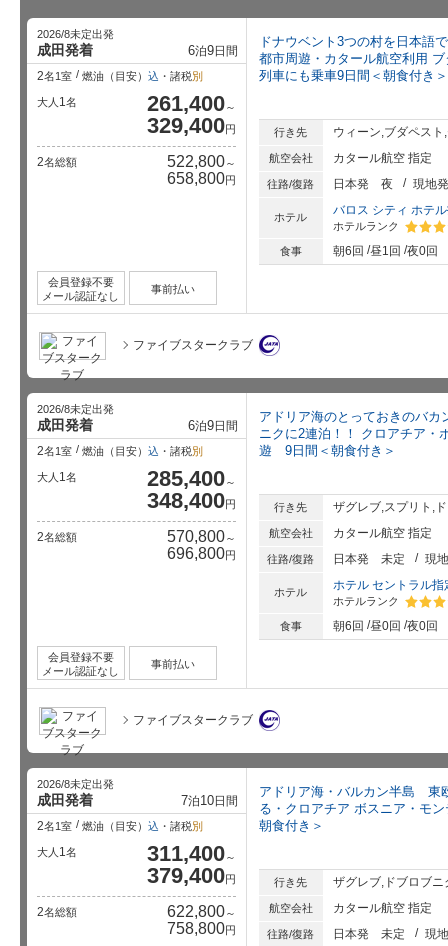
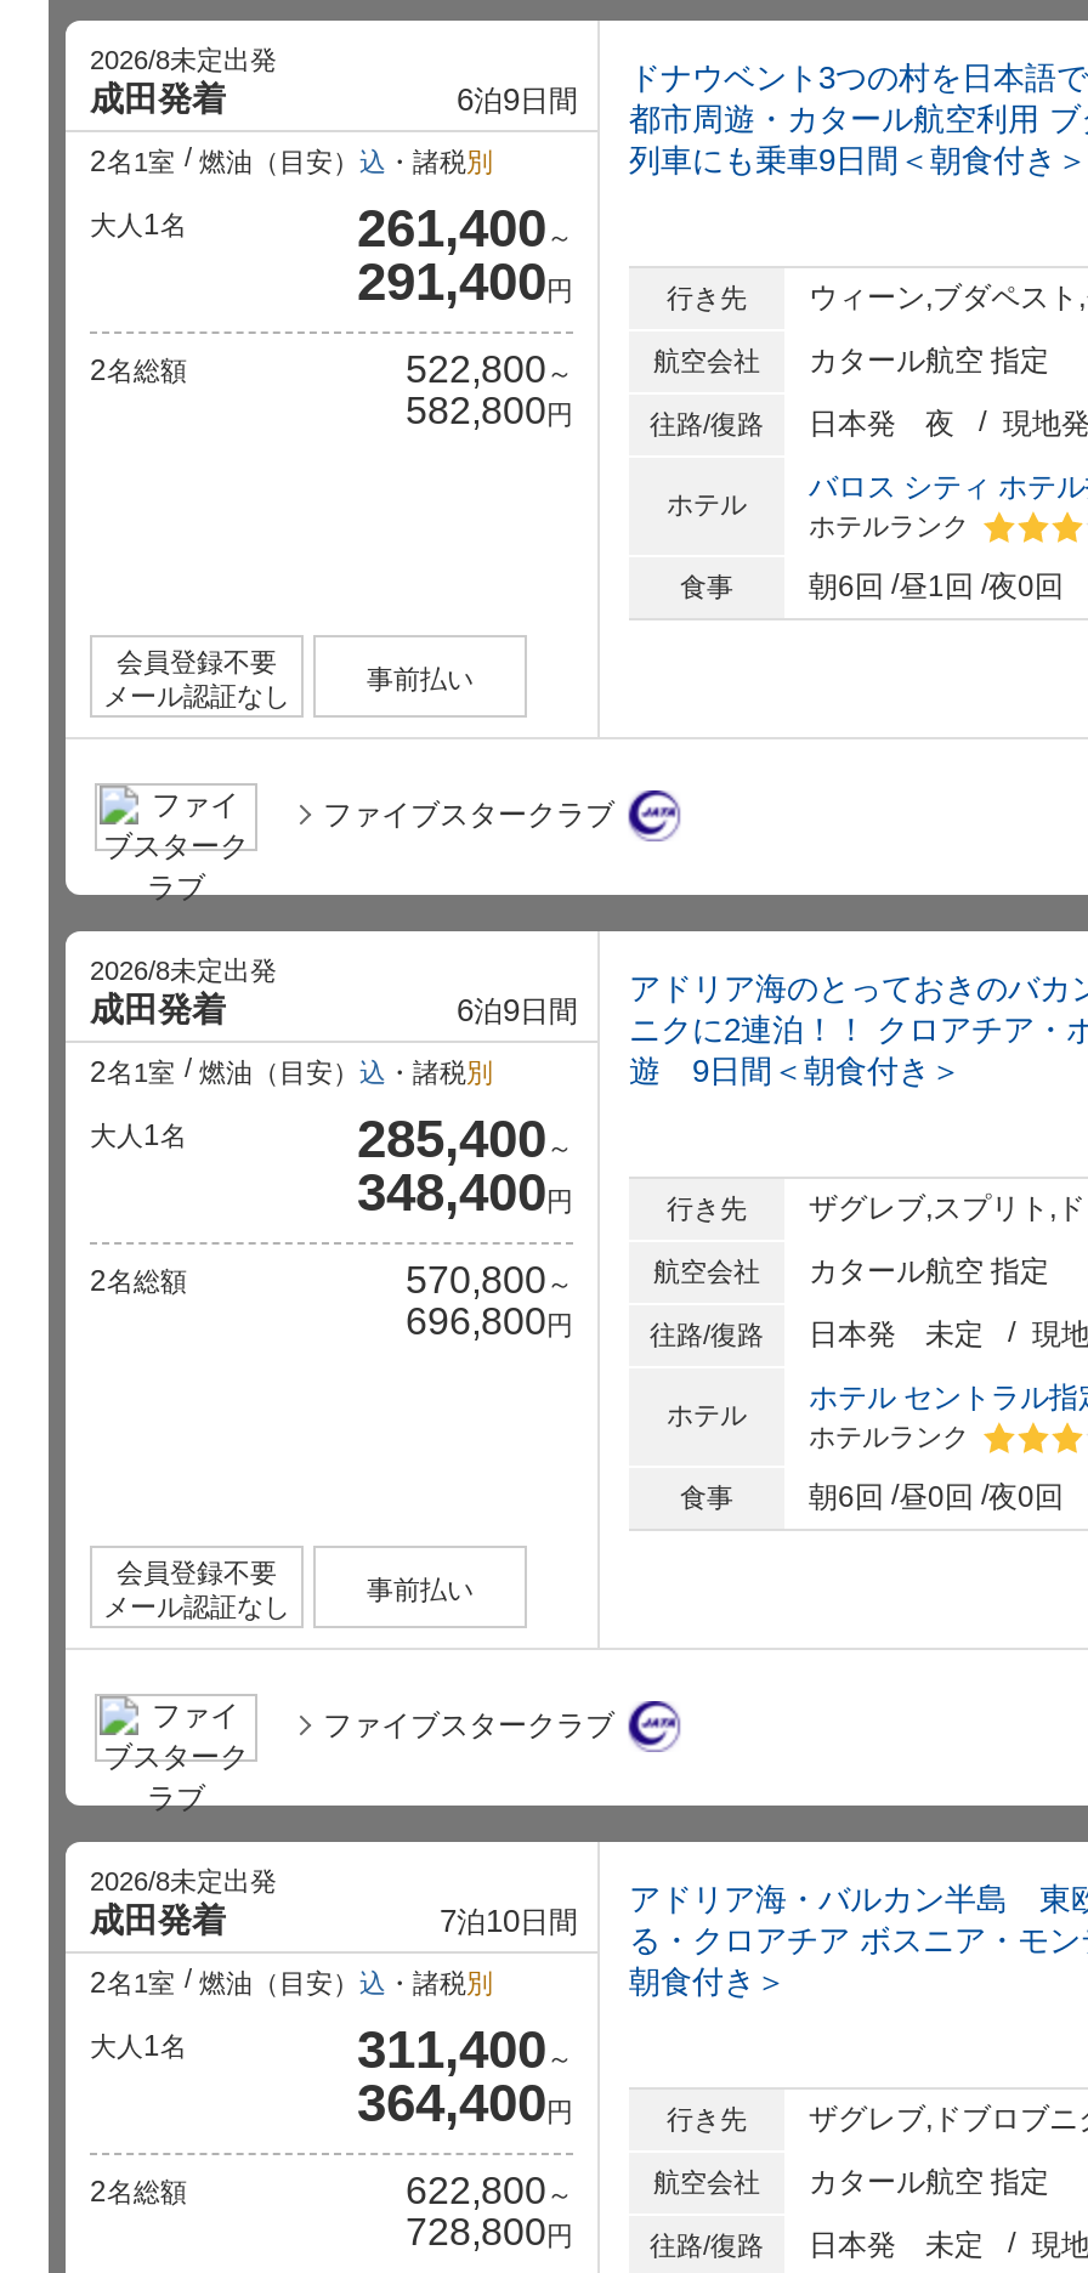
- 329,400円
+ 291,400円

- 658,800円
+ 582,800円

- 379,400円
+ 364,400円

- 758,800円
+ 728,800円
